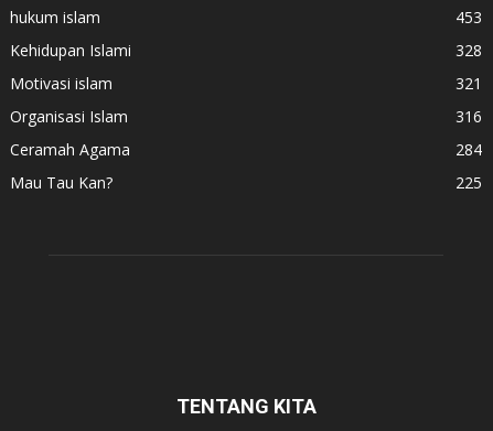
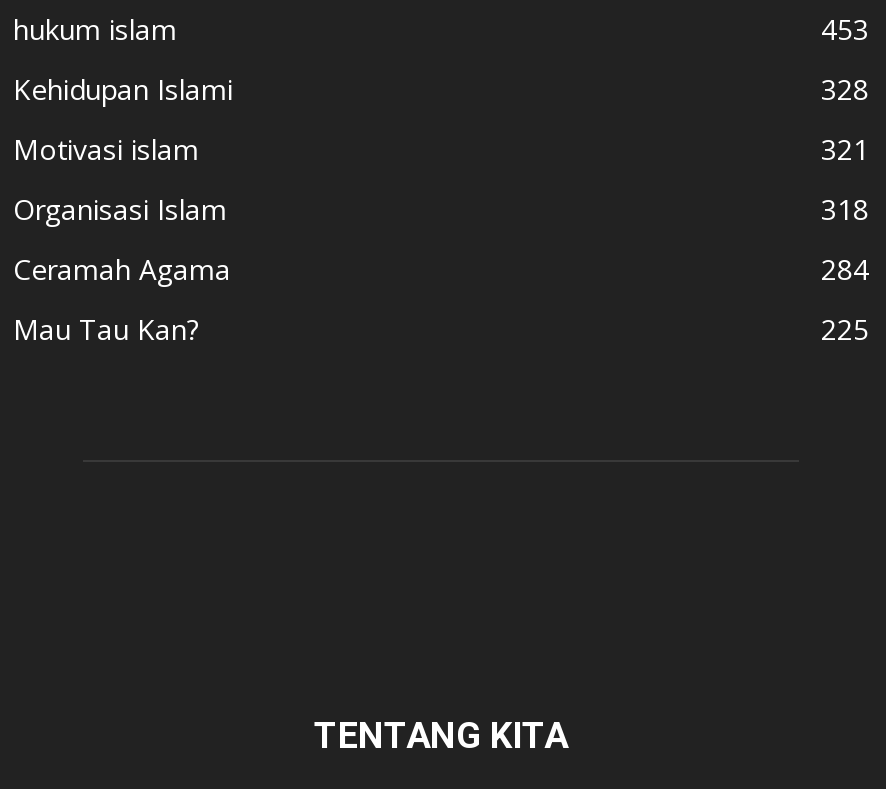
- 316
+ 318
